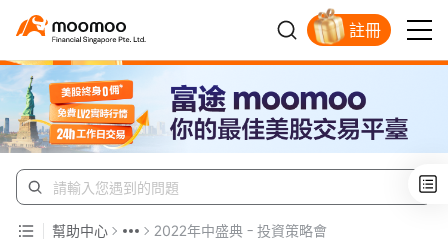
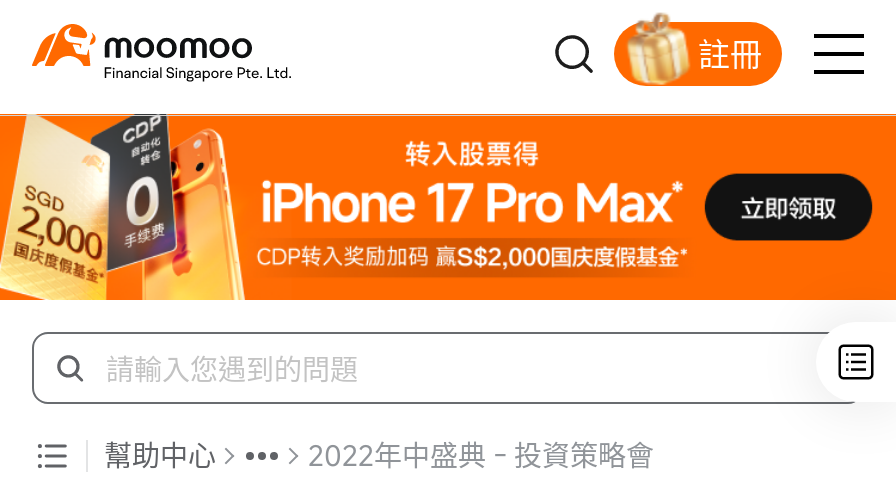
- [image]
+ [image]
